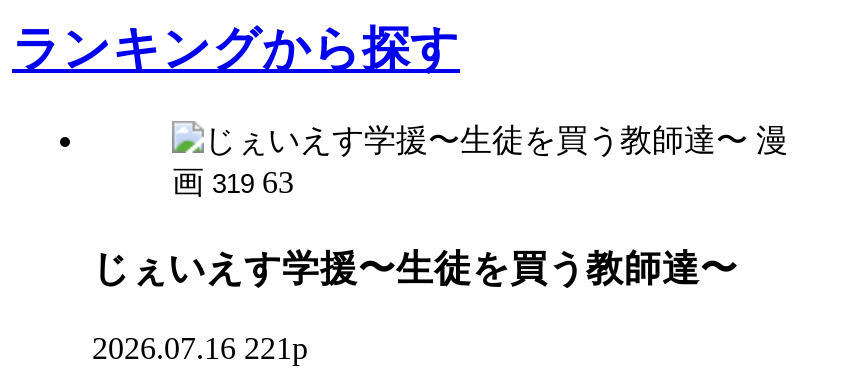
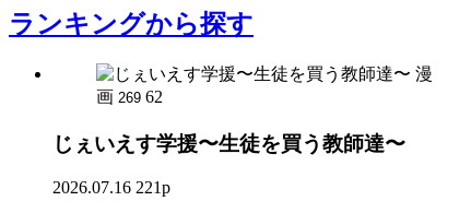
- 画 319 63
+ 画 269 62
